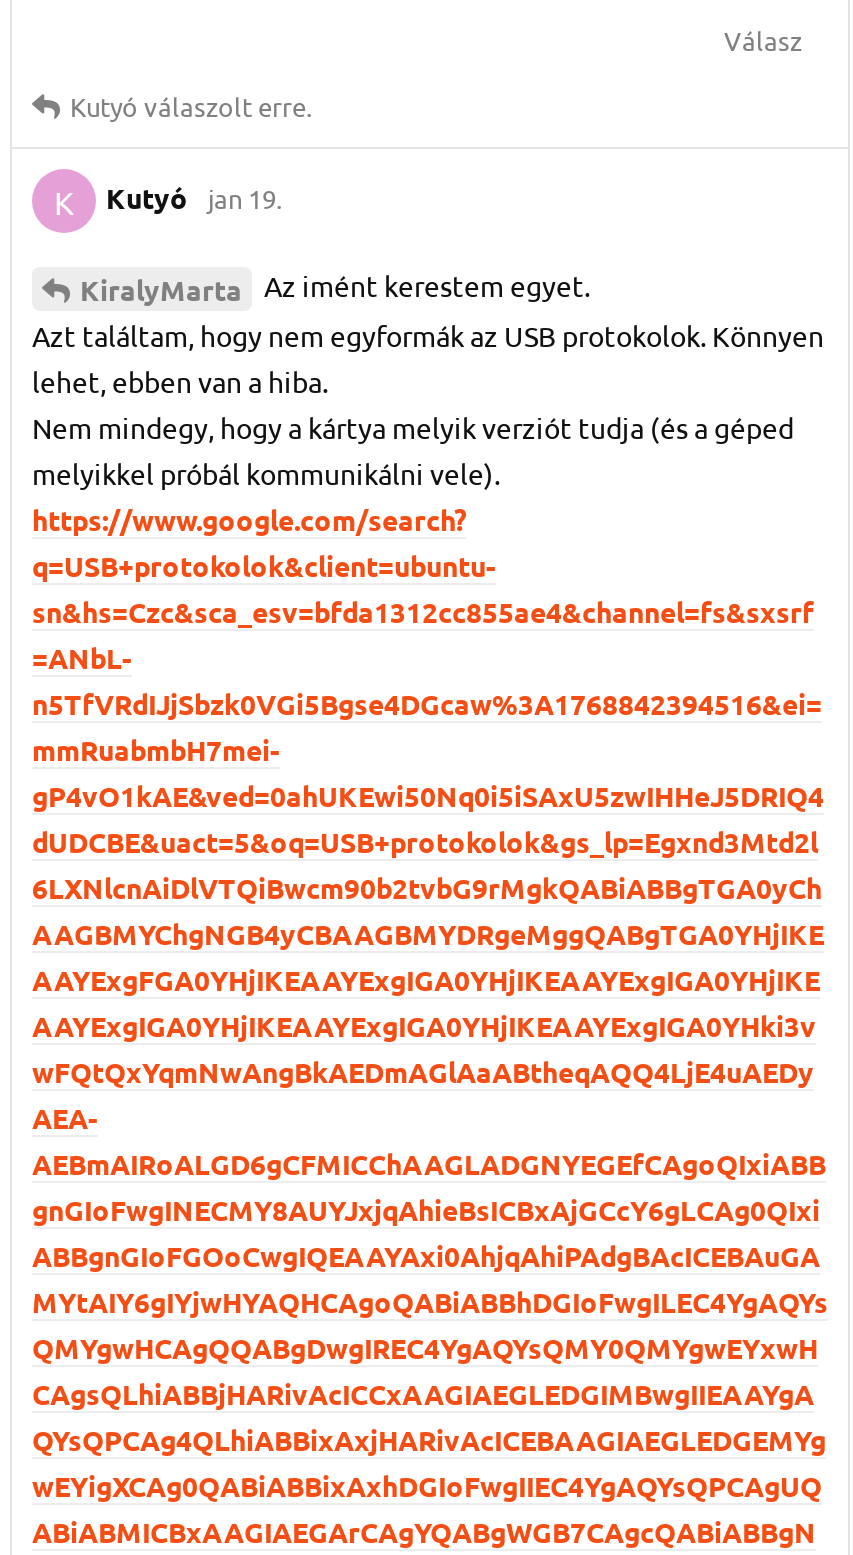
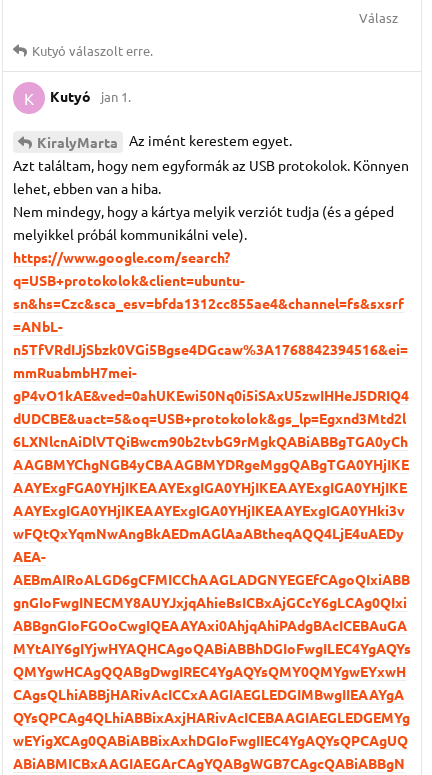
- K Kutyó jan 19.
+ K Kutyó jan 1.
